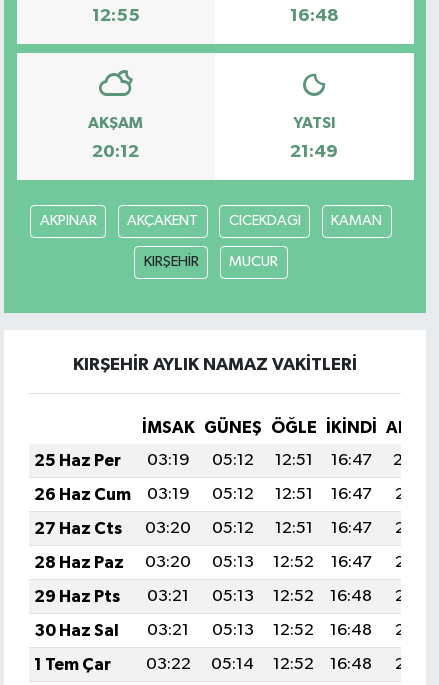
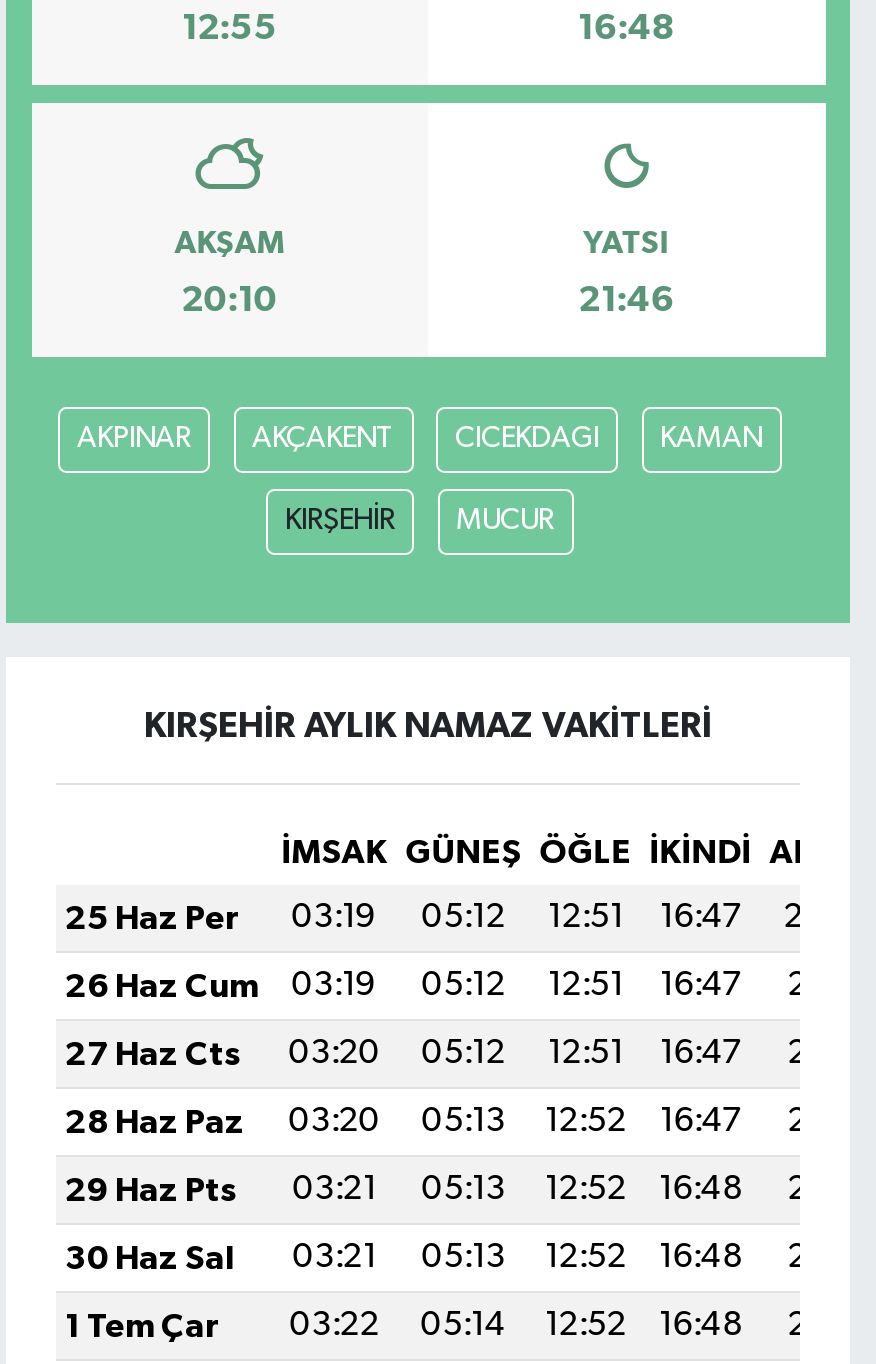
- 20:12
+ 20:10

- 21:49
+ 21:46
